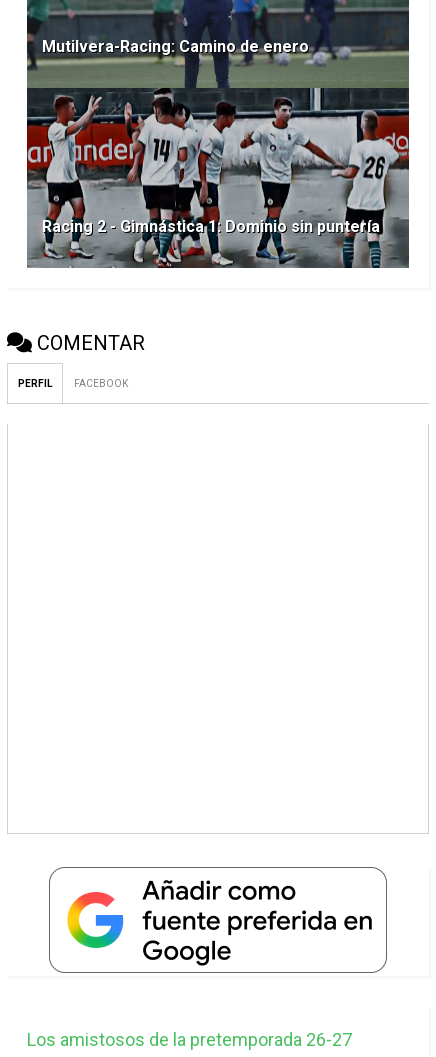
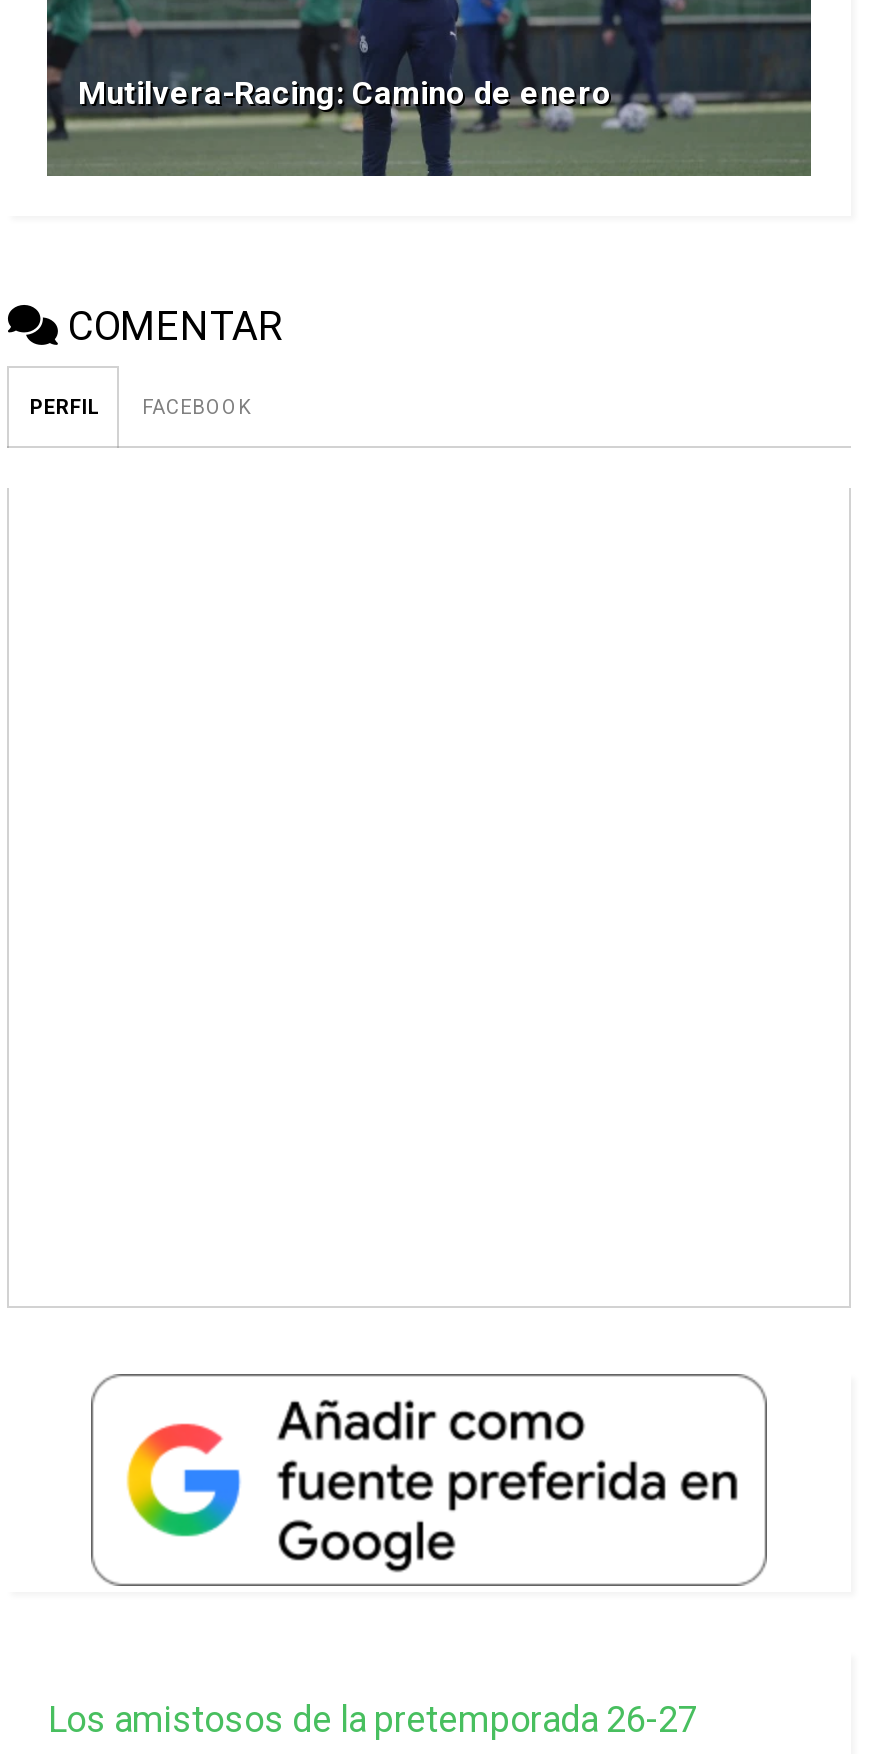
- [image]
- Racing 2 - Gimnástica 1: Dominio sin puntería
